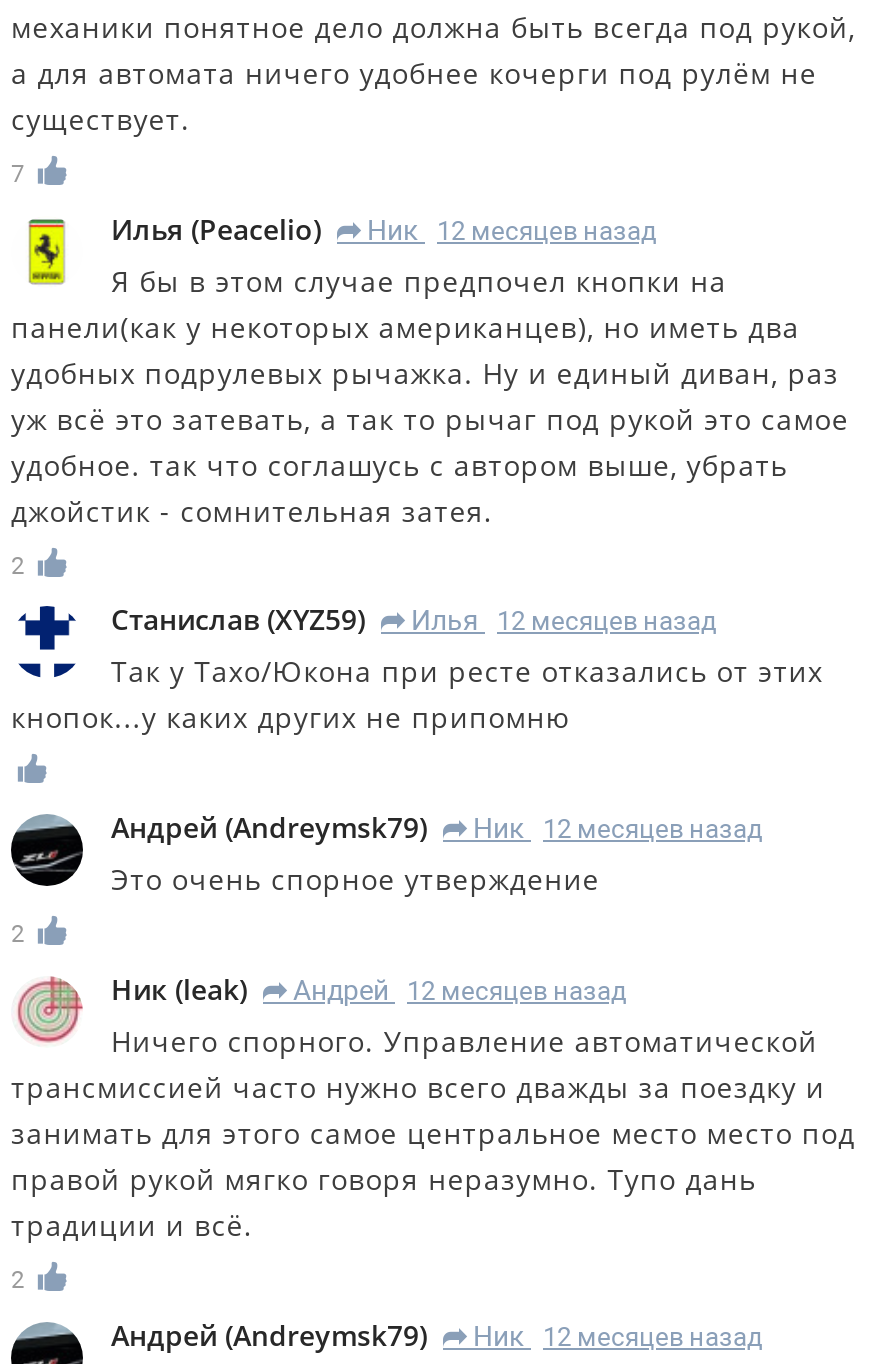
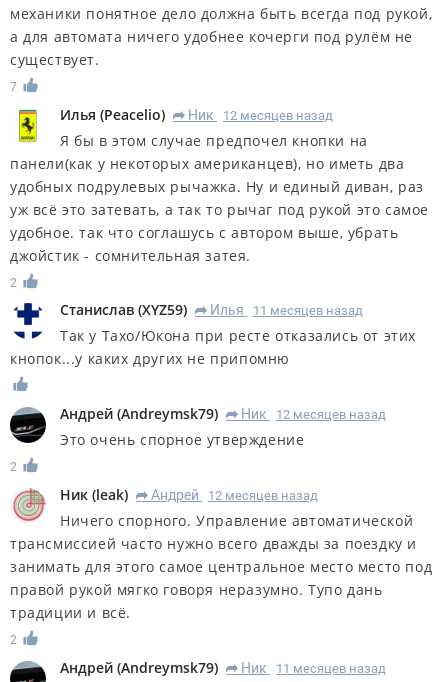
- R Илья 12 месяцев назад
+ R Илья 11 месяцев назад

- R Ник 12 месяцев назад
+ R Ник 11 месяцев назад
